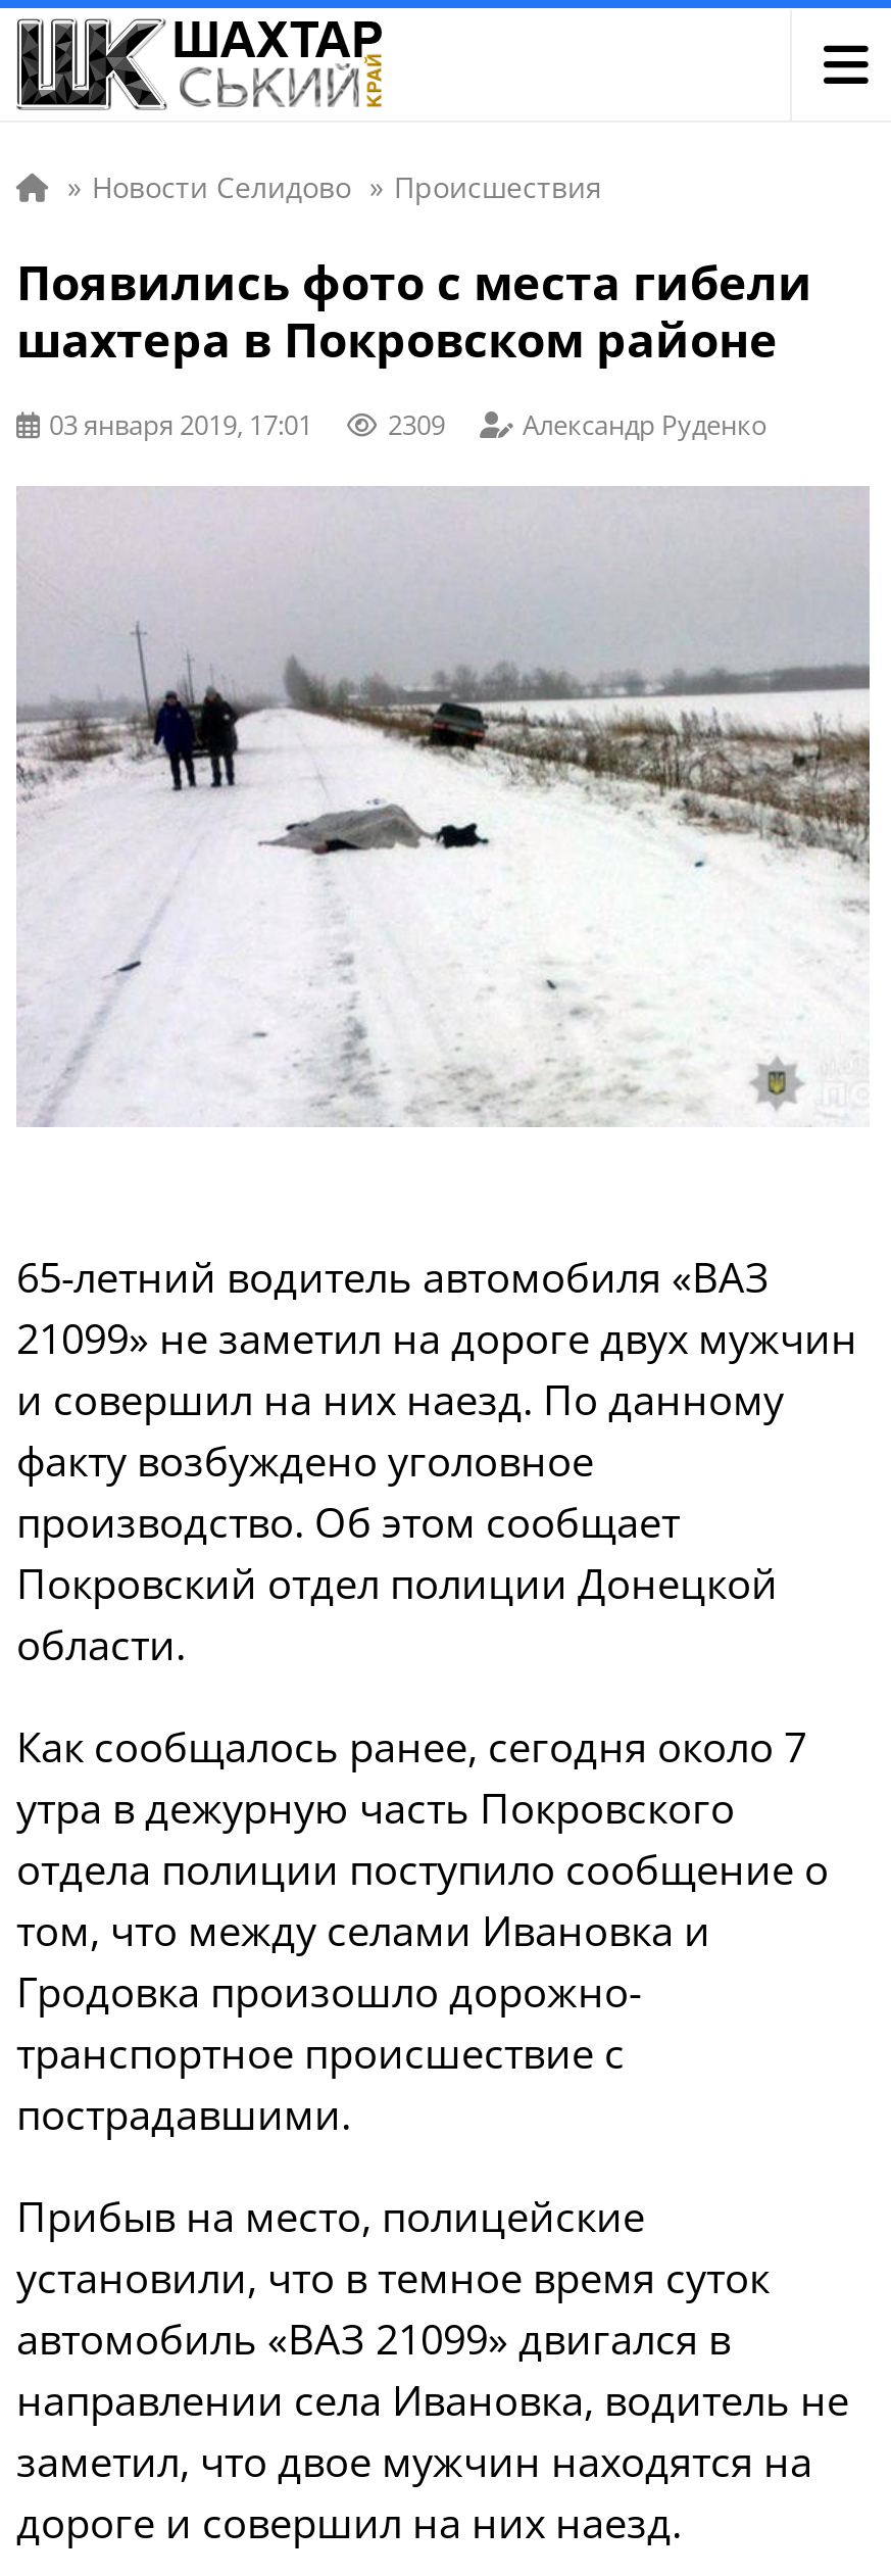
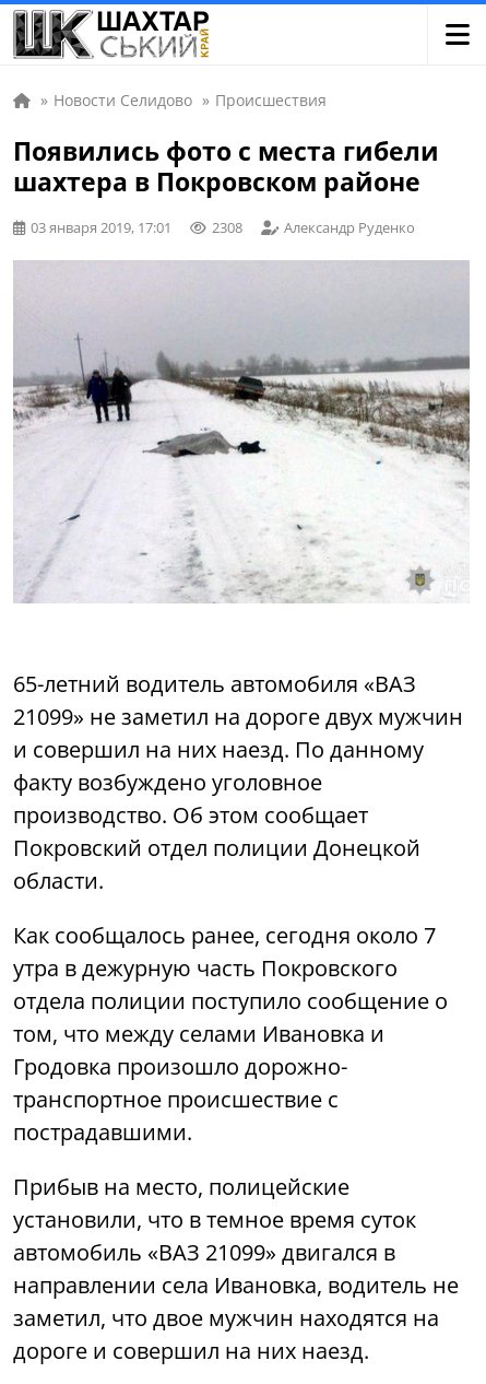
- 2309
+ 2308
